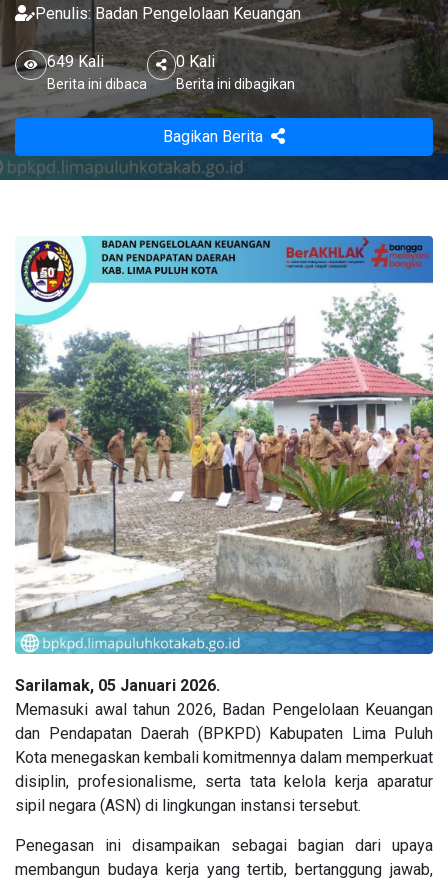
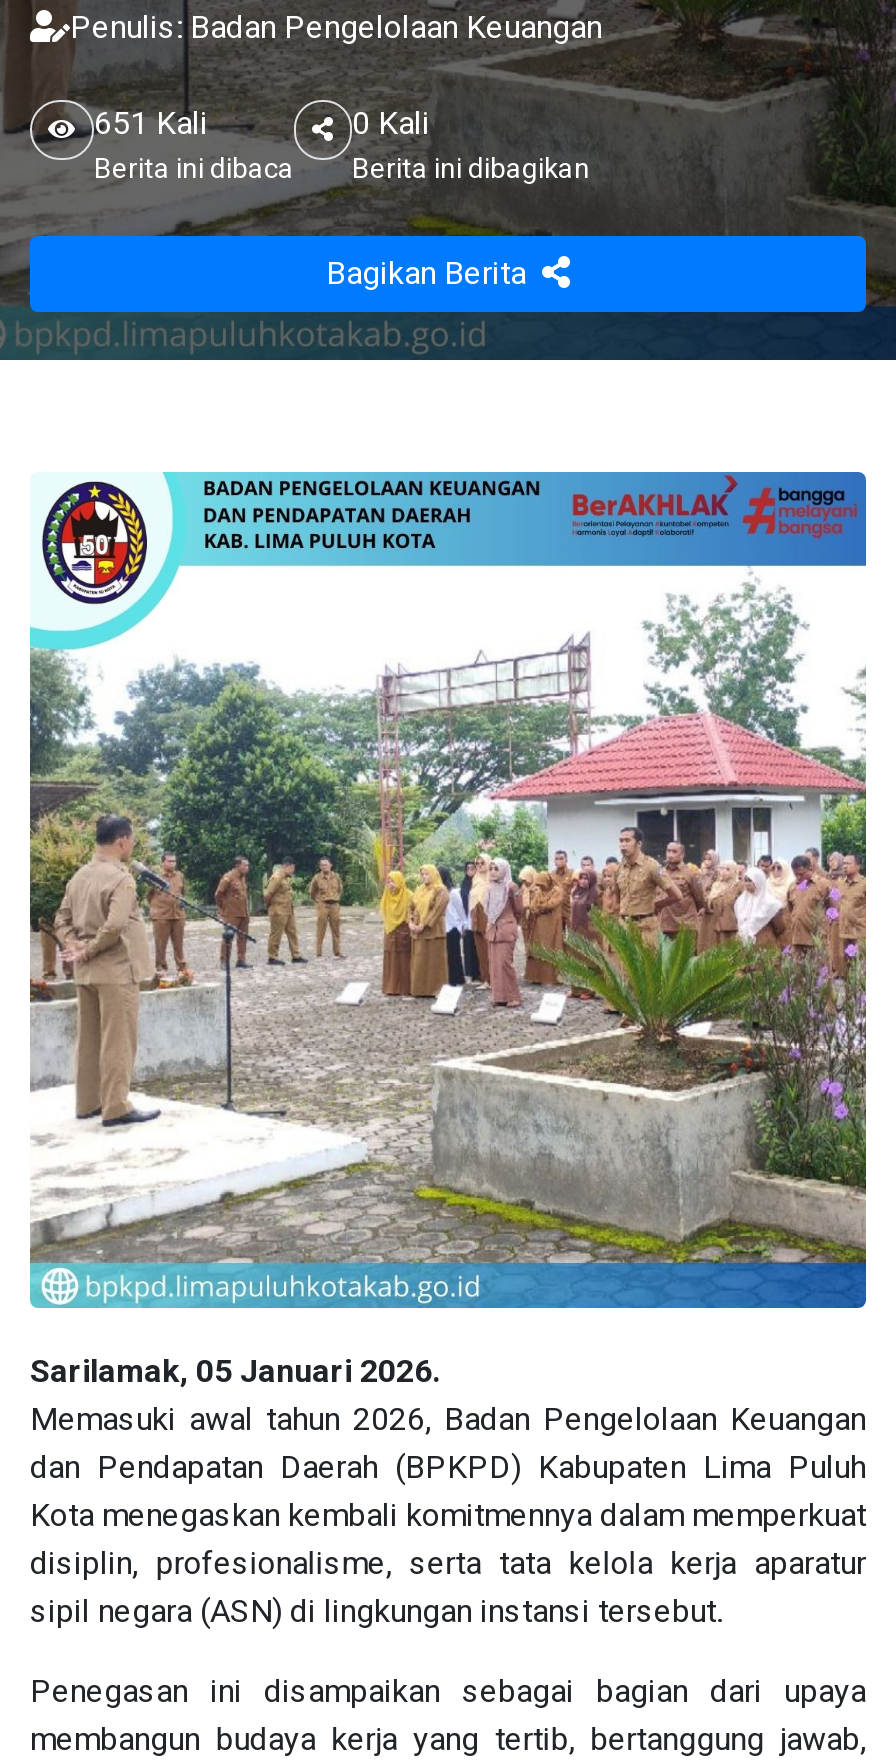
- 649 Kali
+ 651 Kali
